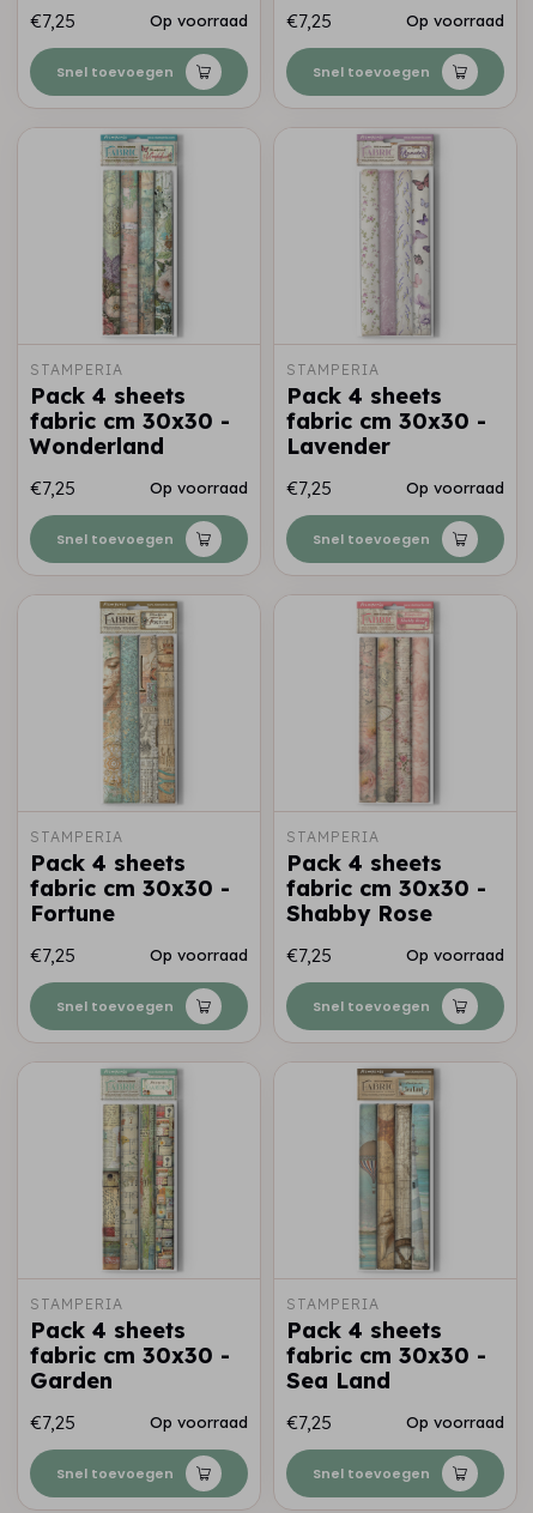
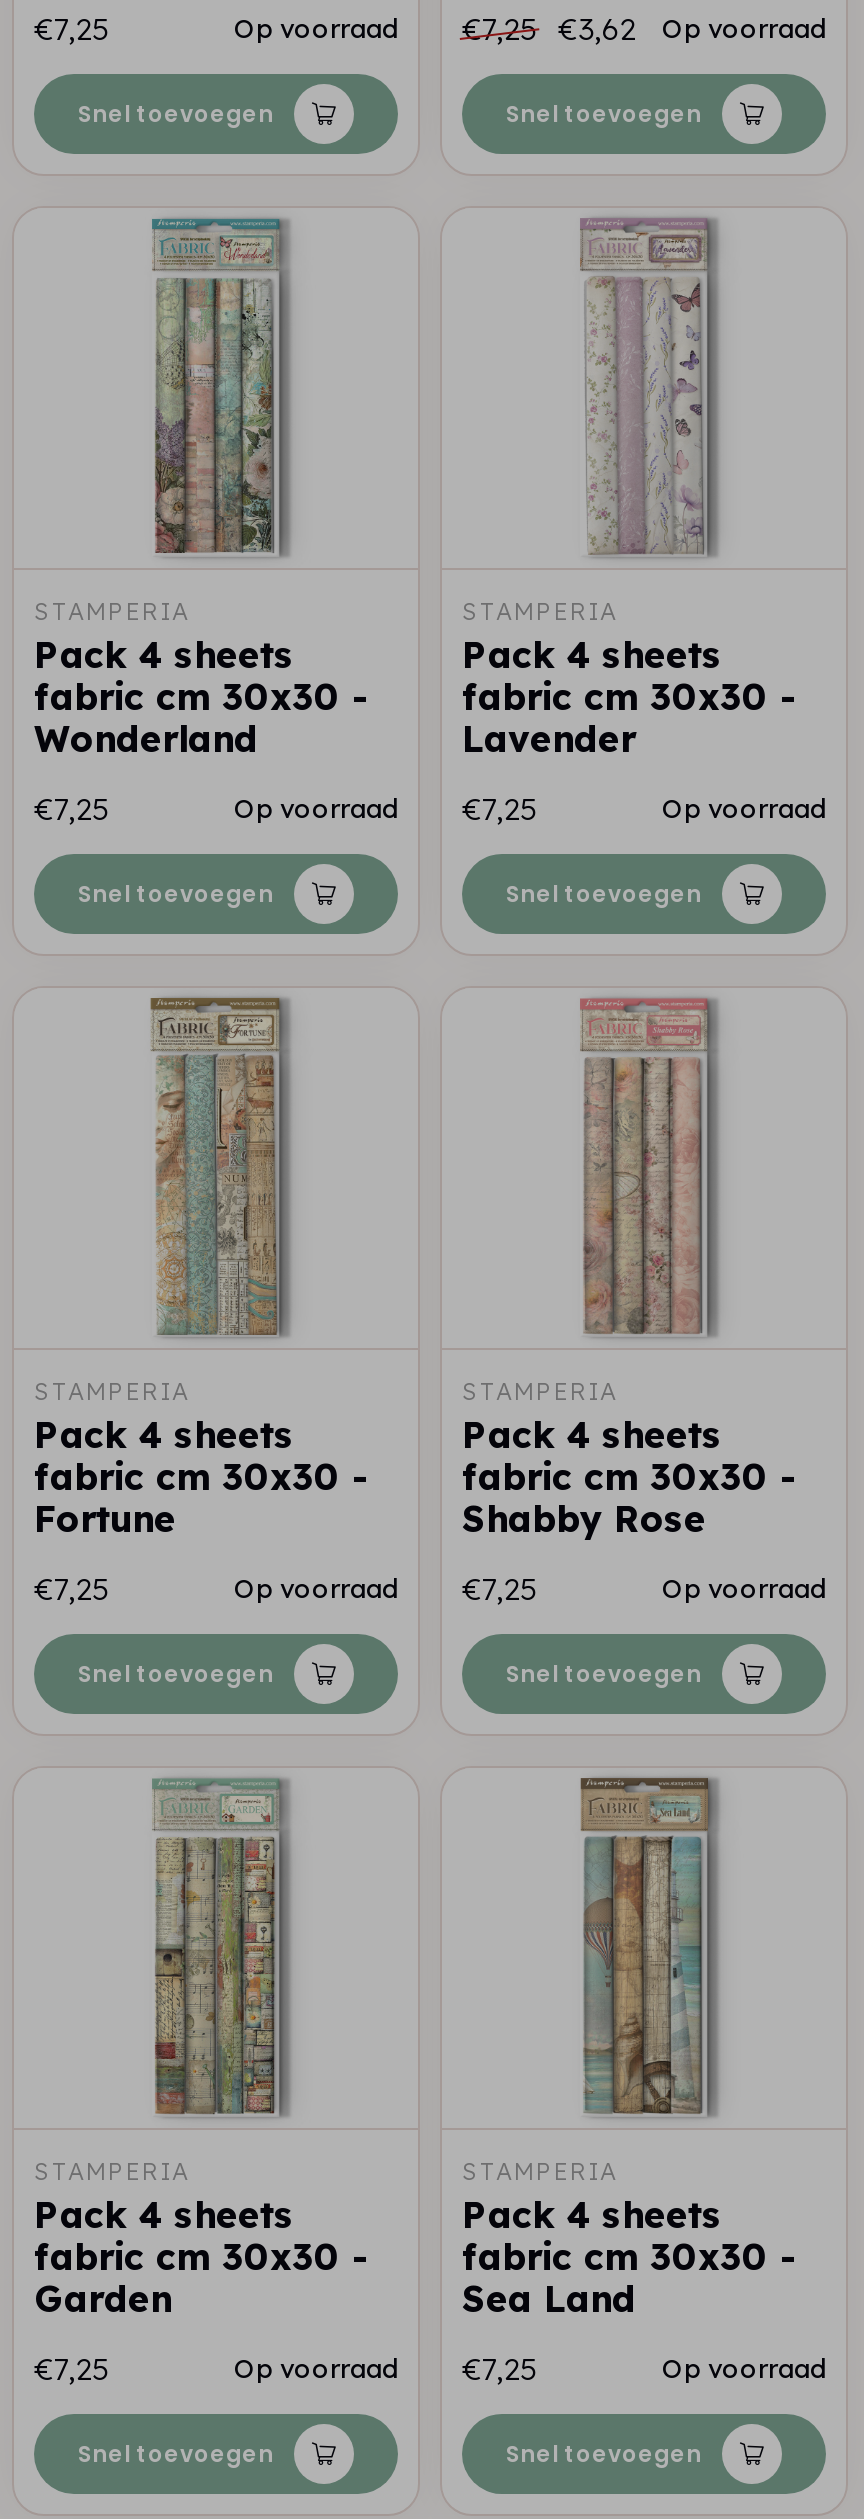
- €7,25
+ €7,25 €3,62
